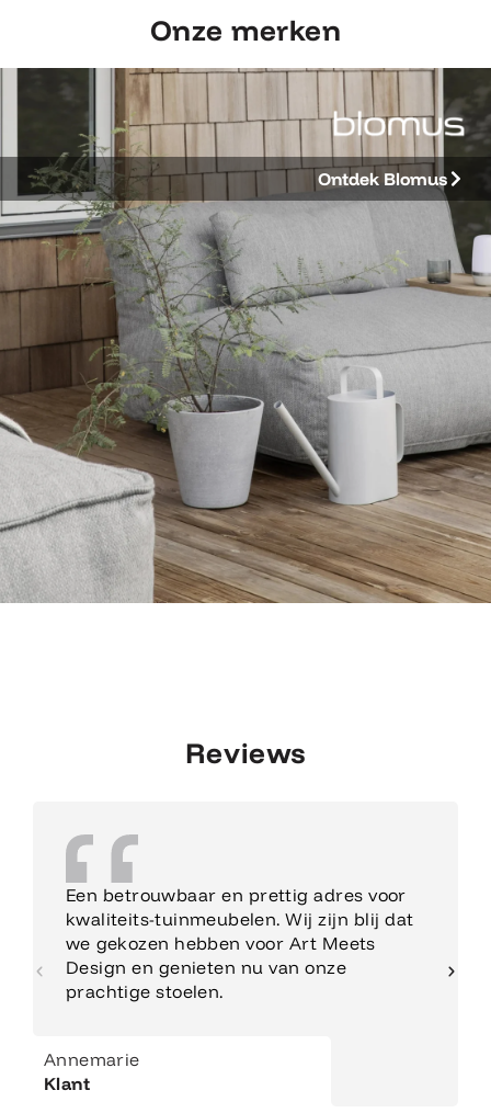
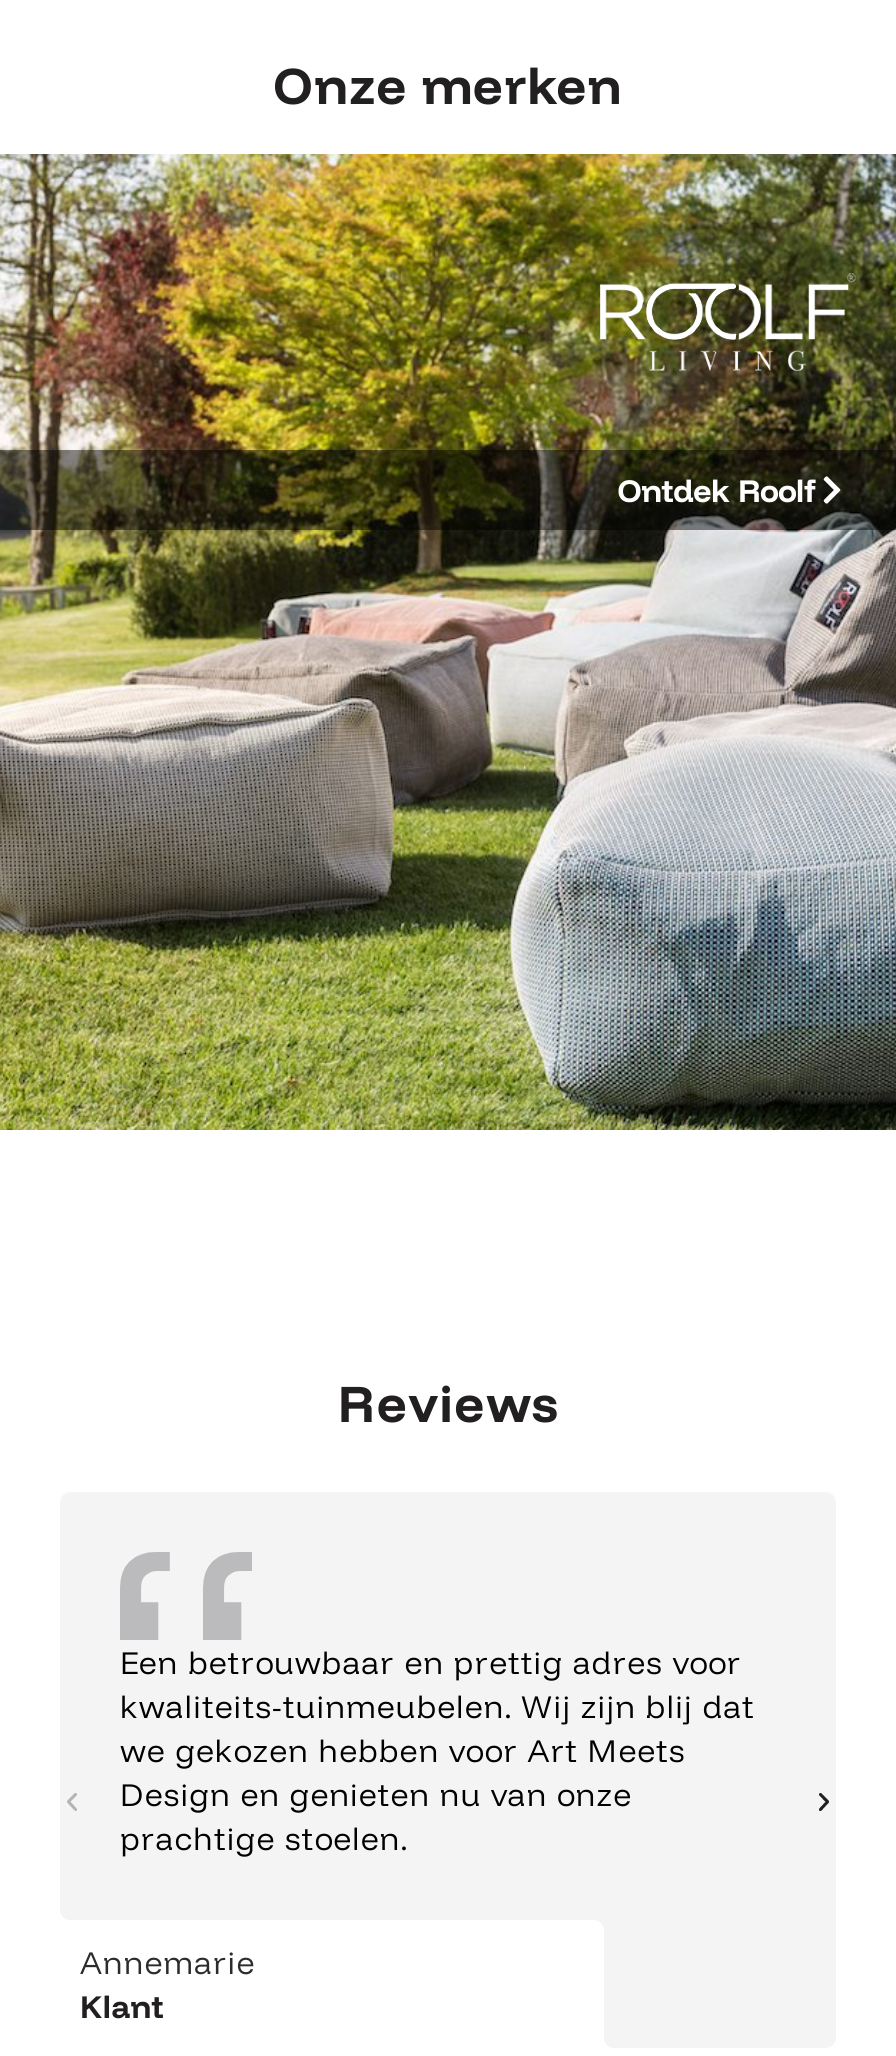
- [image]
- Ontdek Blomus
+ [image]
+ Ontdek Roolf
